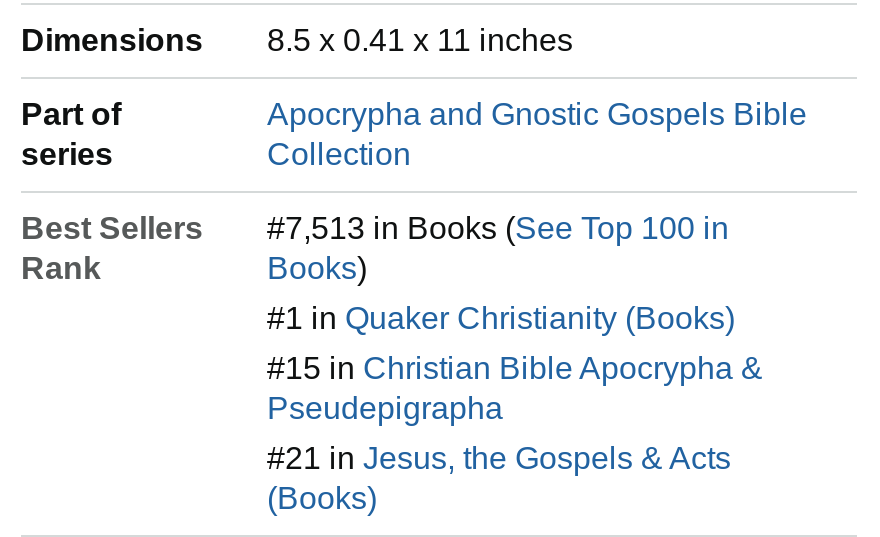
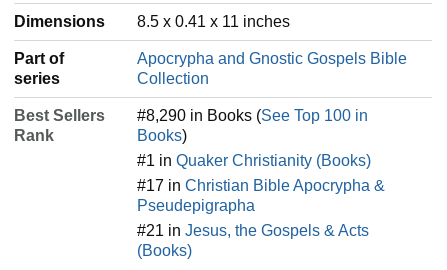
- #7,513 in Books (See Top 100 in
+ #8,290 in Books (See Top 100 in

- #15 in Christian Bible Apocrypha &
+ #17 in Christian Bible Apocrypha &
